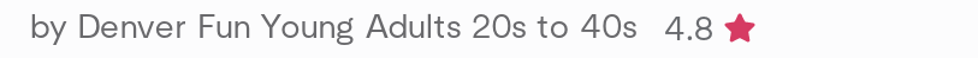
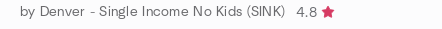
- by Denver Fun Young Adults 20s to 40s
+ by Denver - Single Income No Kids (SINK)
